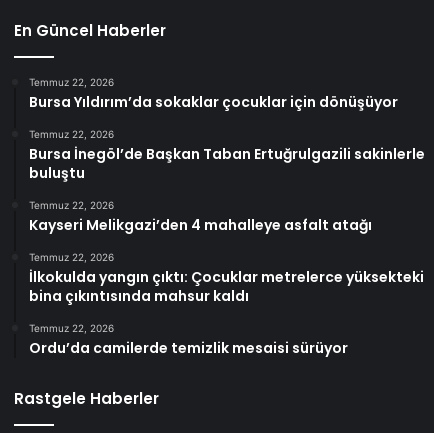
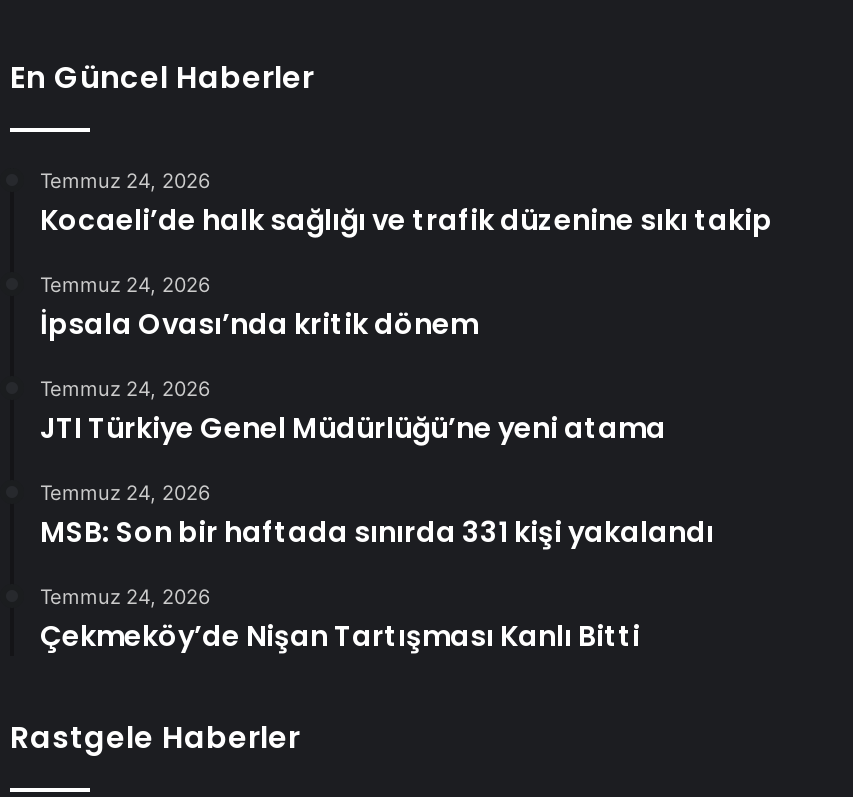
- Temmuz 22, 2026
- Bursa Yıldırım’da sokaklar çocuklar için dönüşüyor
+ Temmuz 24, 2026
+ Kocaeli’de halk sağlığı ve trafik düzenine sıkı takip

- Temmuz 22, 2026
- Bursa İnegöl’de Başkan Taban Ertuğrulgazili sakinlerle
- buluştu
+ Temmuz 24, 2026
+ İpsala Ovası’nda kritik dönem

- Temmuz 22, 2026
- Kayseri Melikgazi’den 4 mahalleye asfalt atağı
+ Temmuz 24, 2026
+ JTI Türkiye Genel Müdürlüğü’ne yeni atama

- Temmuz 22, 2026
- İlkokulda yangın çıktı: Çocuklar metrelerce yüksekteki
- bina çıkıntısında mahsur kaldı
+ Temmuz 24, 2026
+ MSB: Son bir haftada sınırda 331 kişi yakalandı

- Temmuz 22, 2026
- Ordu’da camilerde temizlik mesaisi sürüyor
+ Temmuz 24, 2026
+ Çekmeköy’de Nişan Tartışması Kanlı Bitti
